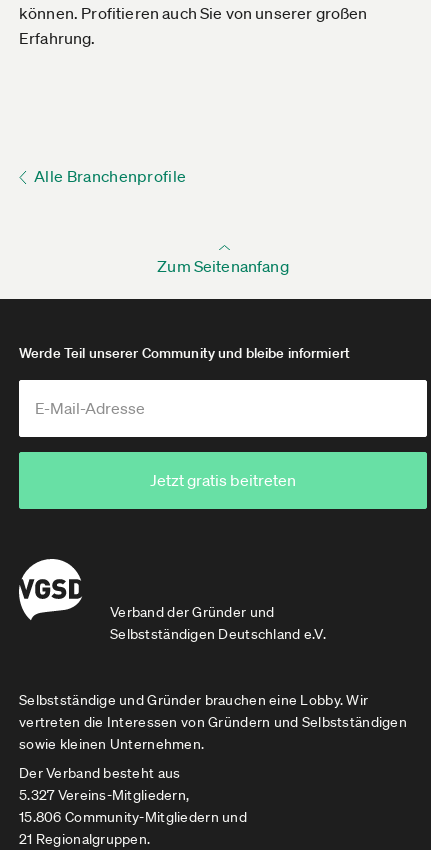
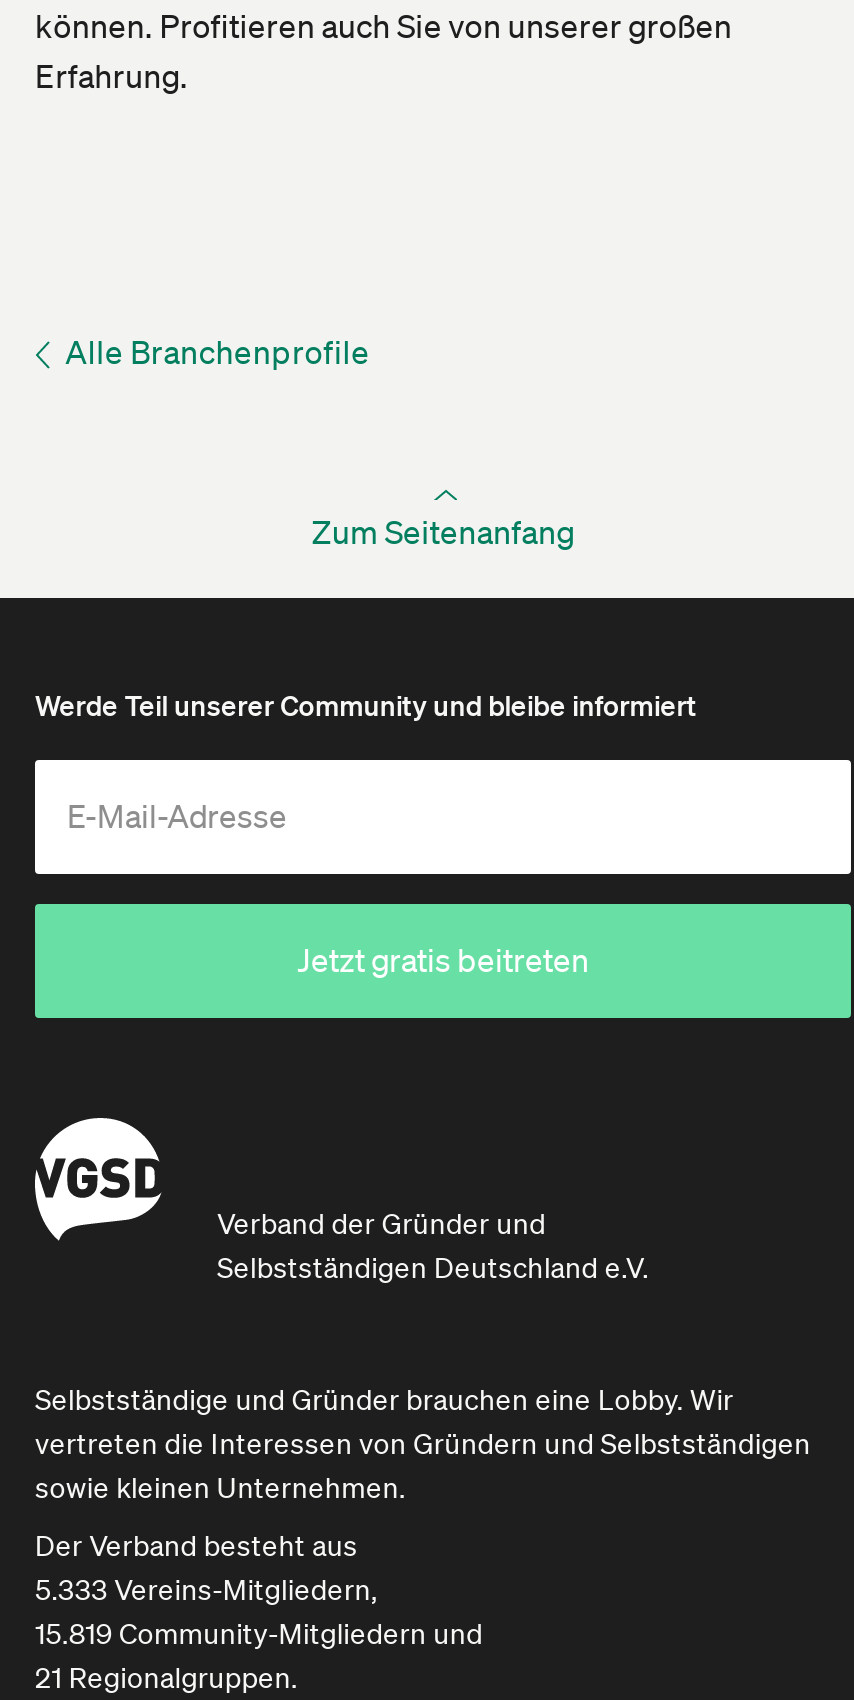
- 5.327 Vereins-Mitgliedern,
+ 5.333 Vereins-Mitgliedern,

- 15.806 Community-Mitgliedern und
+ 15.819 Community-Mitgliedern und
